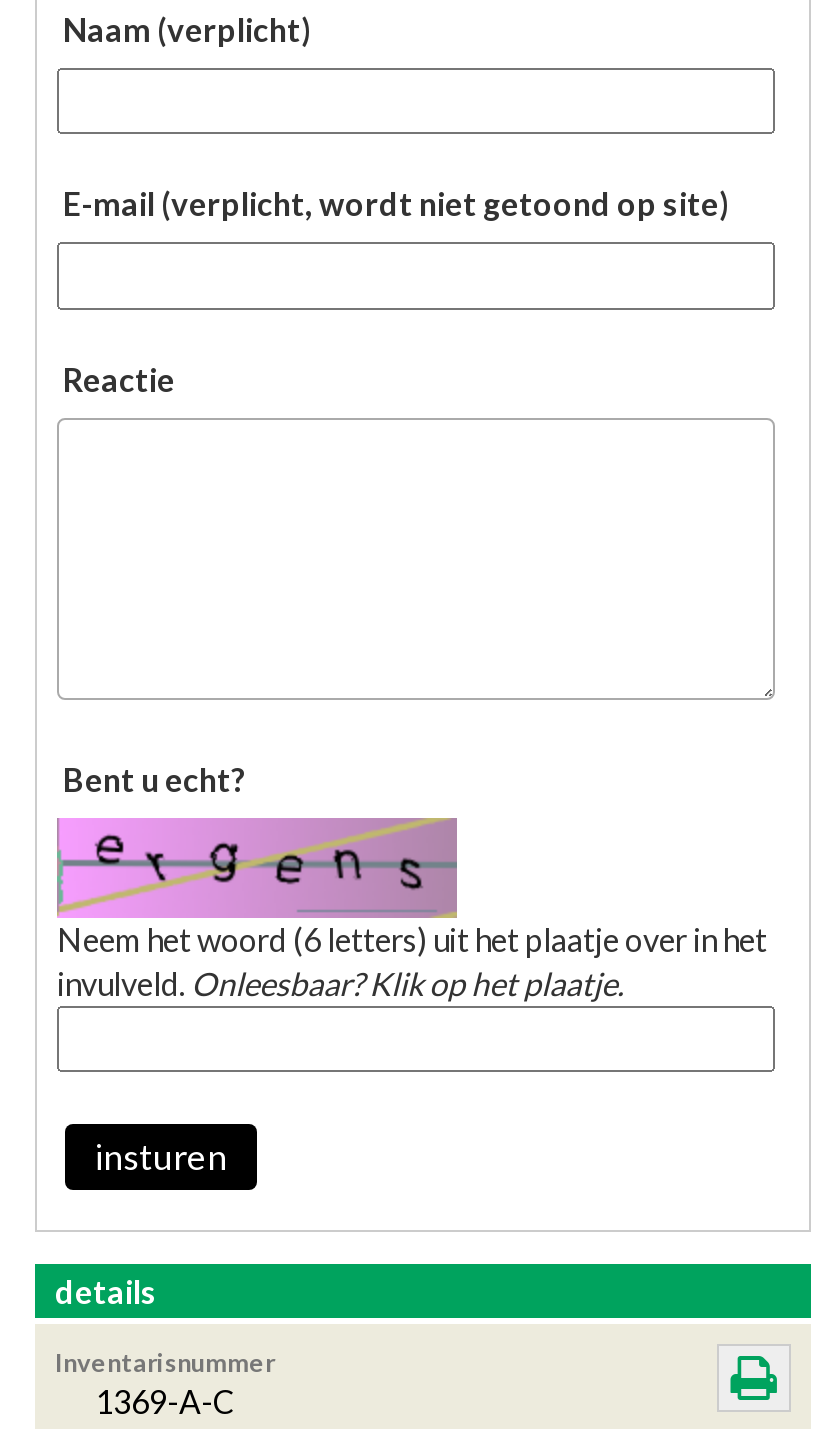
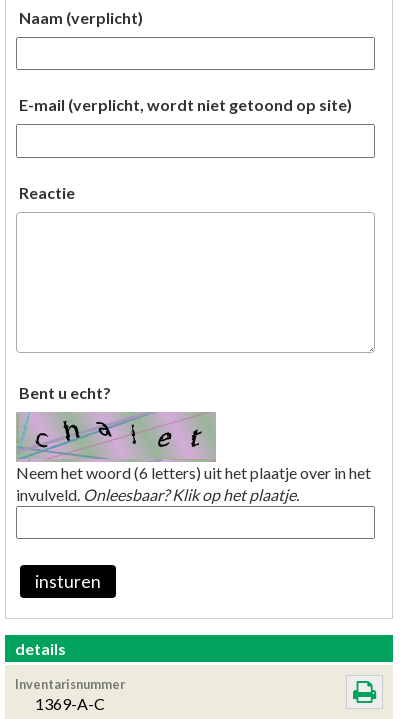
- [image]
+ [image]
